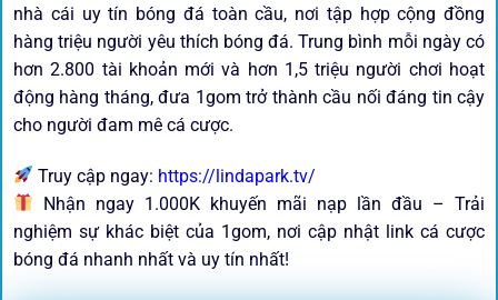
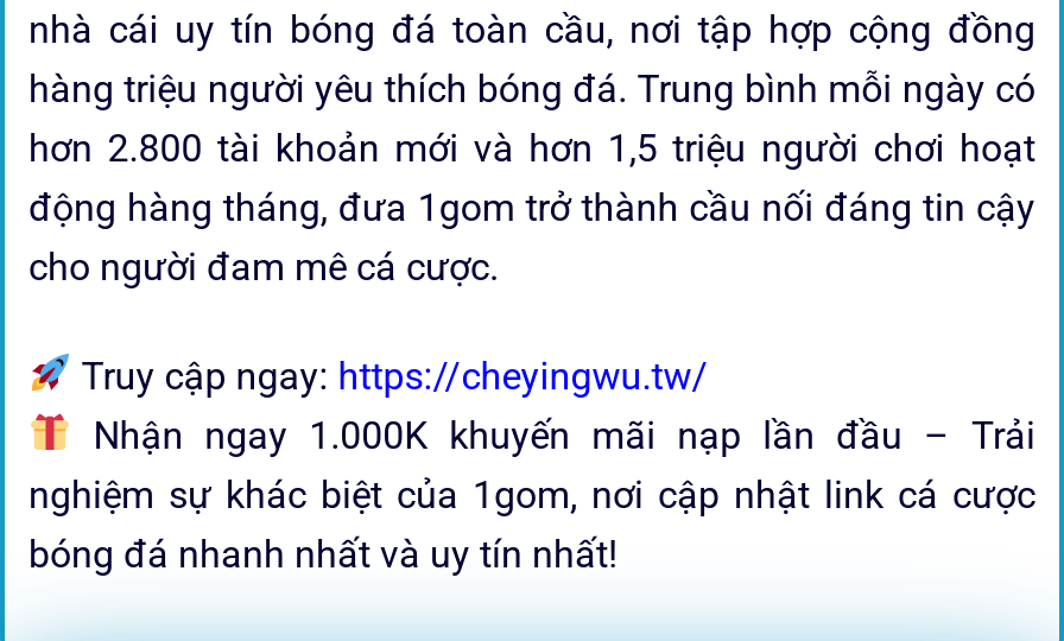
- Truy cập ngay: https://lindapark.tv/
+ Truy cập ngay: https://cheyingwu.tw/
